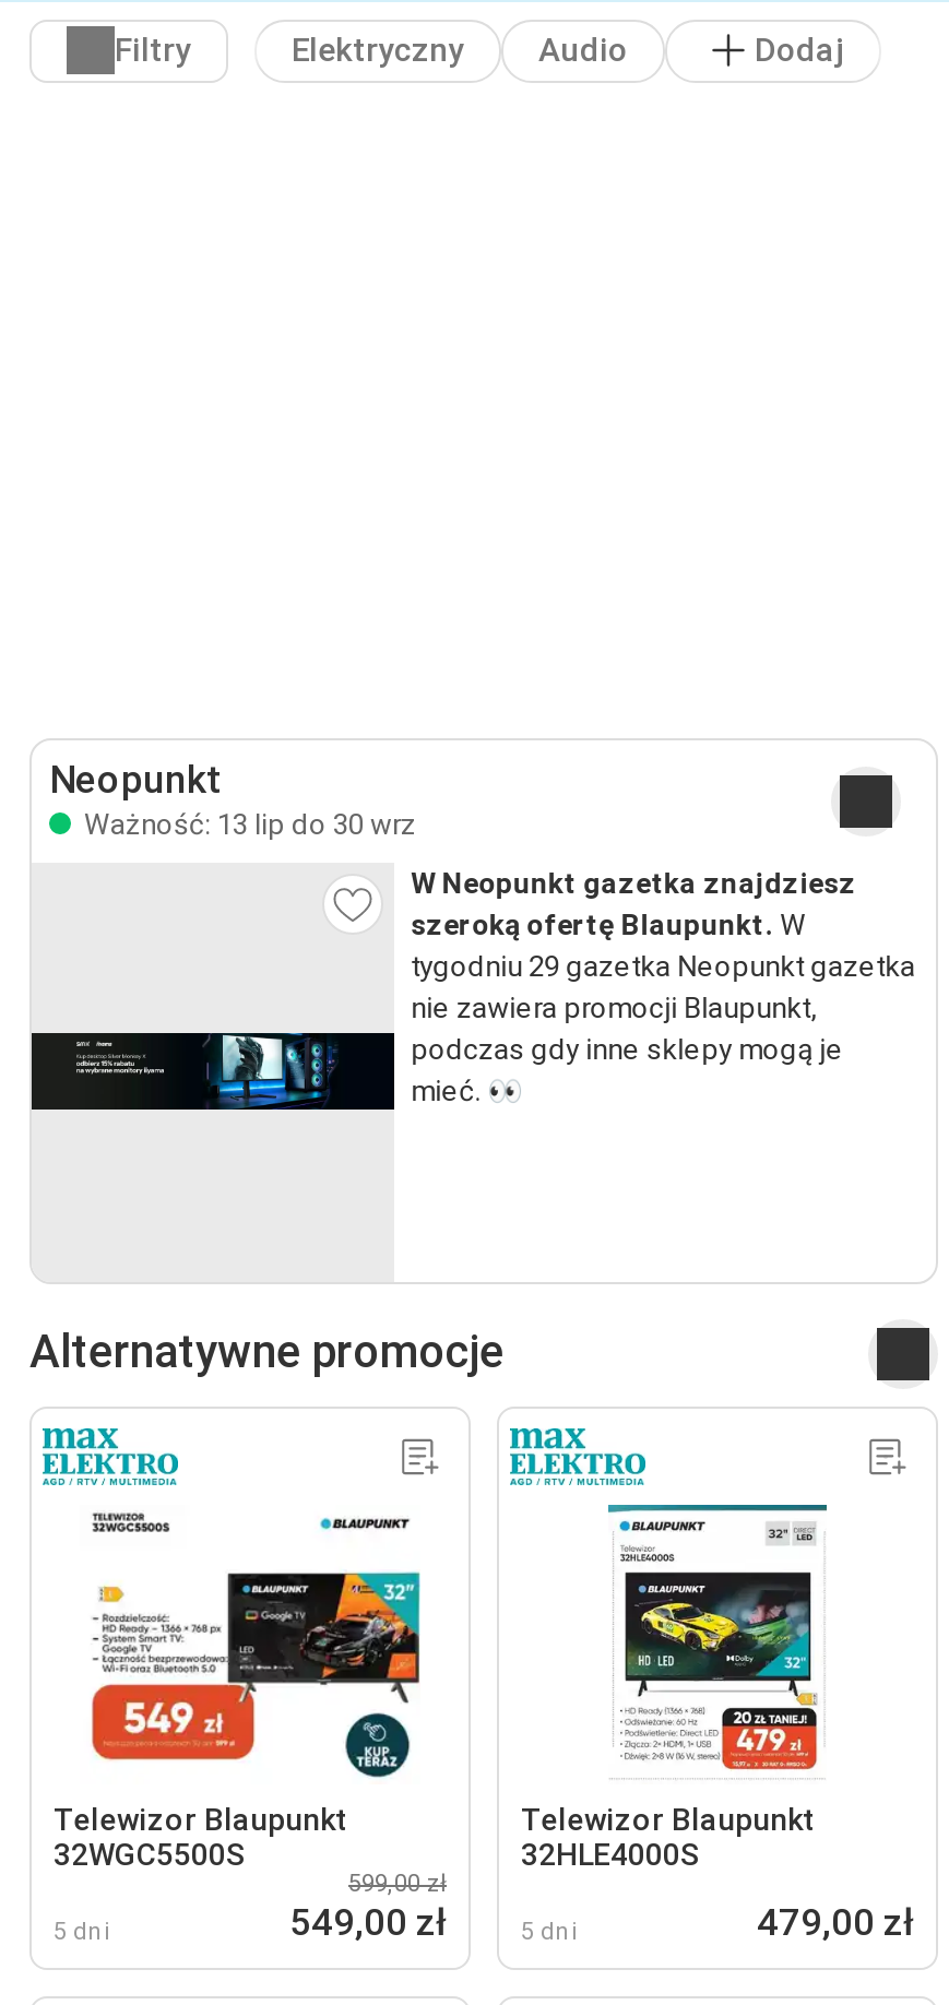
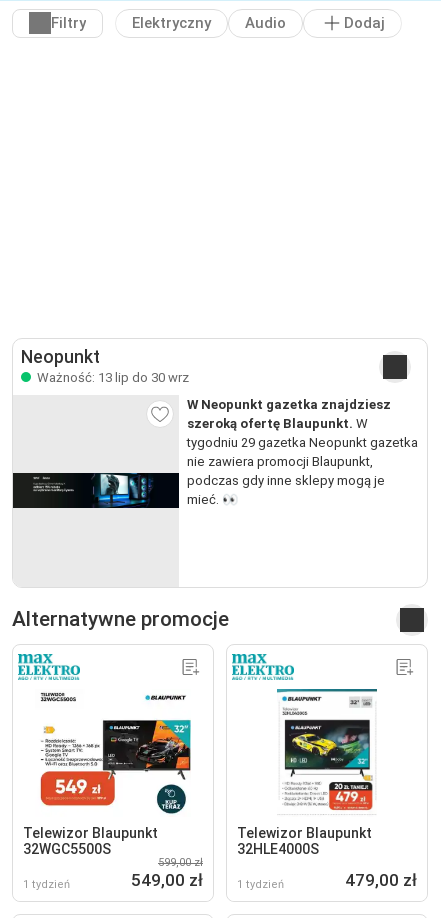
- 5 dni
+ 1 tydzień

- 5 dni
+ 1 tydzień
